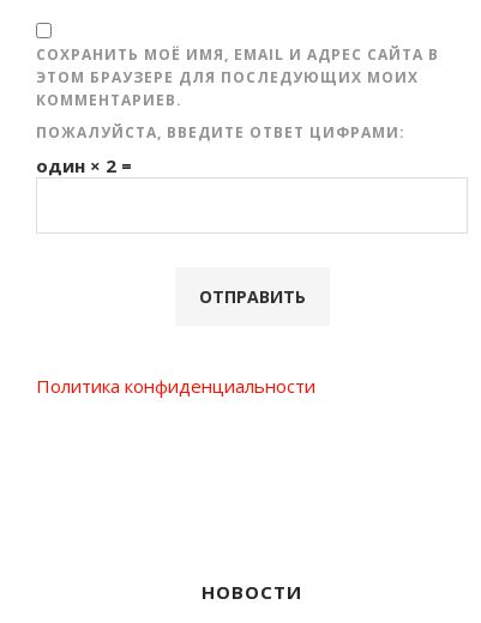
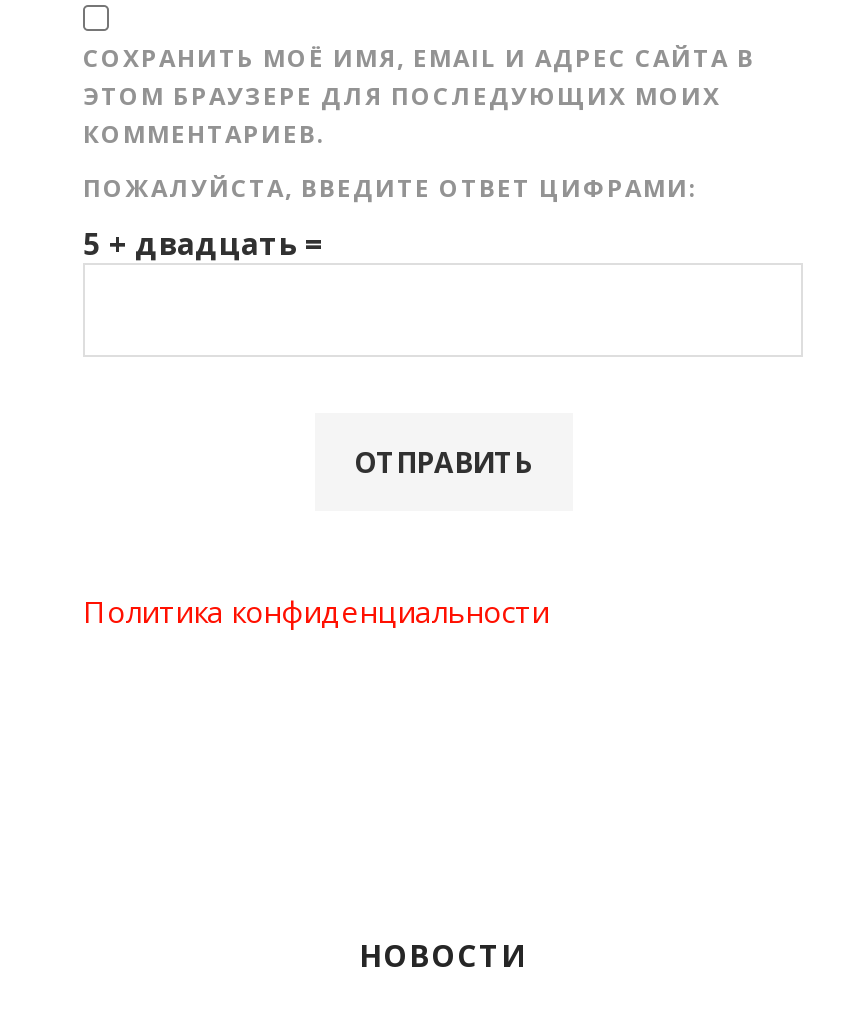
- один × 2 =
+ 5 + двадцать =
